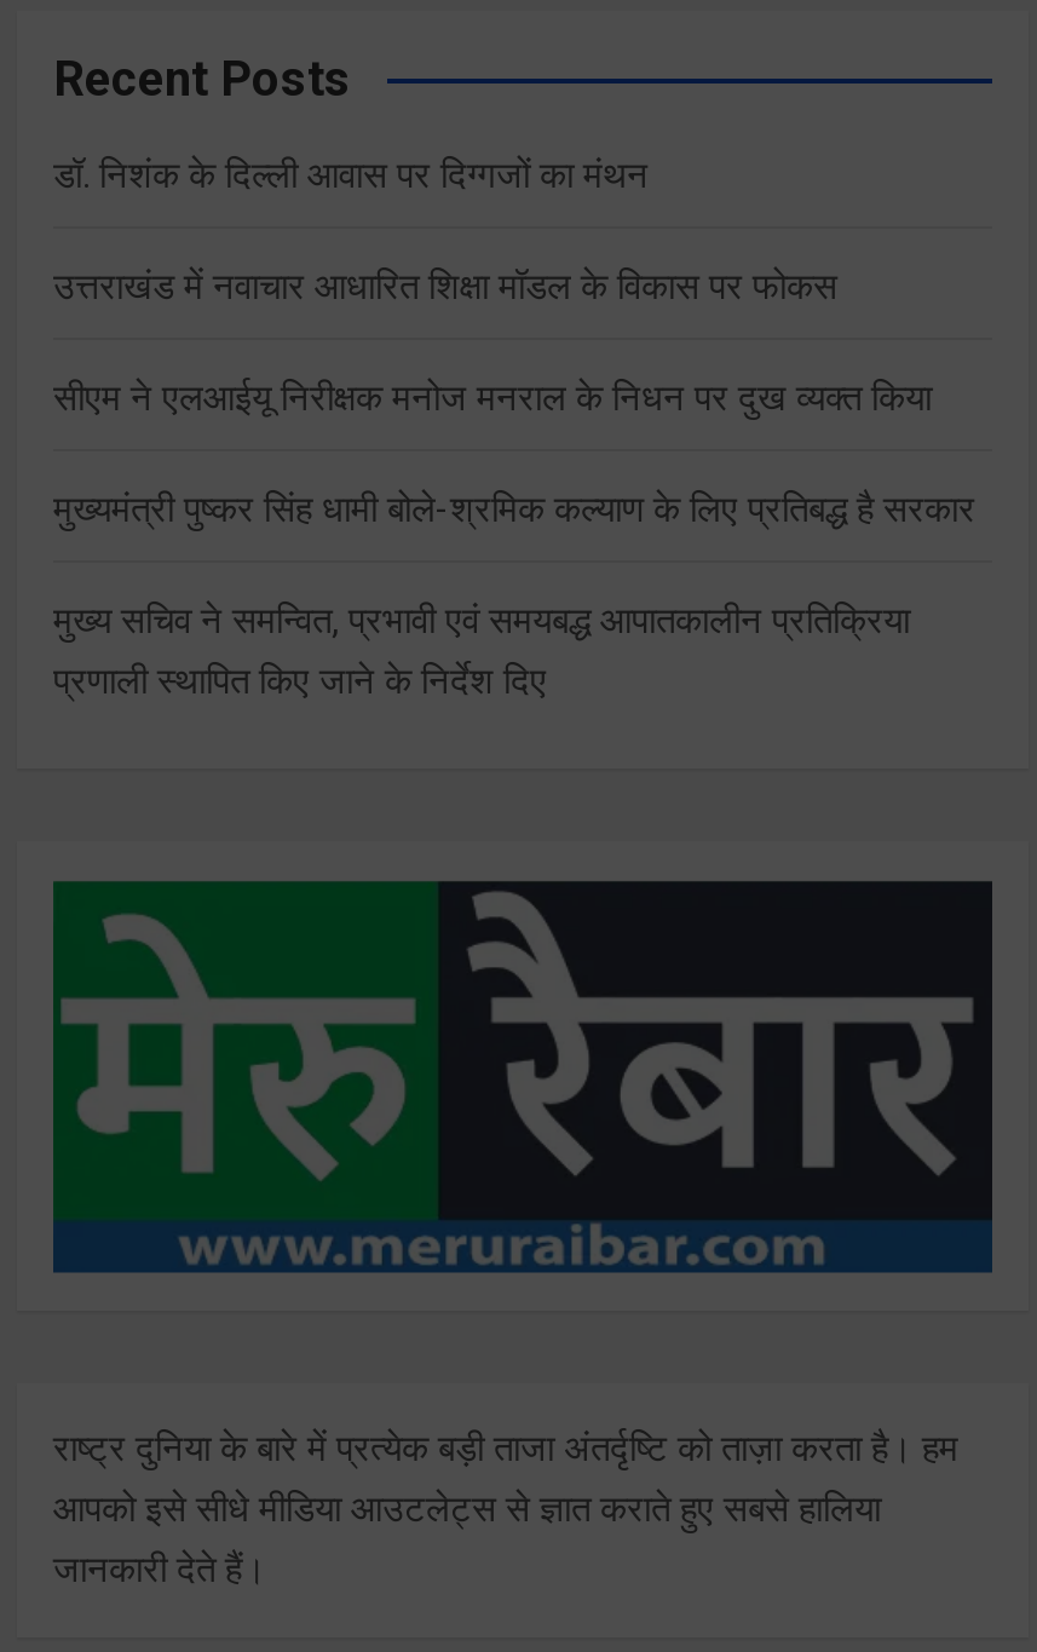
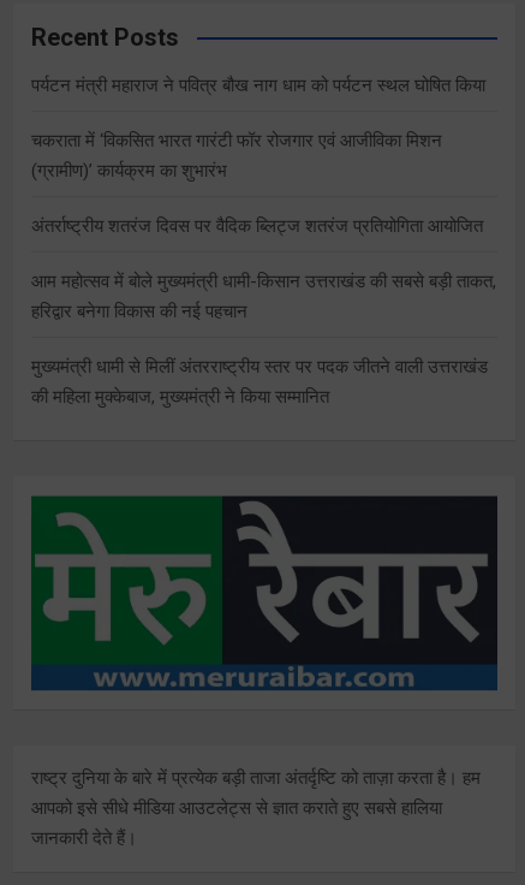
- डॉ. निशंक के दिल्ली आवास पर दिग्गजों का मंथन
+ पर्यटन मंत्री महाराज ने पवित्र बौख नाग धाम को पर्यटन स्थल घोषित किया

- उत्तराखंड में नवाचार आधारित शिक्षा मॉडल के विकास पर फोकस
+ चकराता में ‘विकसित भारत गारंटी फॉर रोजगार एवं आजीविका मिशन
+ (ग्रामीण)’ कार्यक्रम का शुभारंभ

- सीएम ने एलआईयू निरीक्षक मनोज मनराल के निधन पर दुख व्यक्त किया
+ अंतर्राष्ट्रीय शतरंज दिवस पर वैदिक ब्लिट्ज शतरंज प्रतियोगिता आयोजित

- मुख्यमंत्री पुष्कर सिंह धामी बोले-श्रमिक कल्याण के लिए प्रतिबद्ध है सरकार
+ आम महोत्सव में बोले मुख्यमंत्री धामी-किसान उत्तराखंड की सबसे बड़ी ताकत,
+ हरिद्वार बनेगा विकास की नई पहचान

- मुख्य सचिव ने समन्वित, प्रभावी एवं समयबद्ध आपातकालीन प्रतिक्रिया
- प्रणाली स्थापित किए जाने के निर्देश दिए
+ मुख्यमंत्री धामी से मिलीं अंतरराष्ट्रीय स्तर पर पदक जीतने वाली उत्तराखंड
+ की महिला मुक्केबाज, मुख्यमंत्री ने किया सम्मानित
